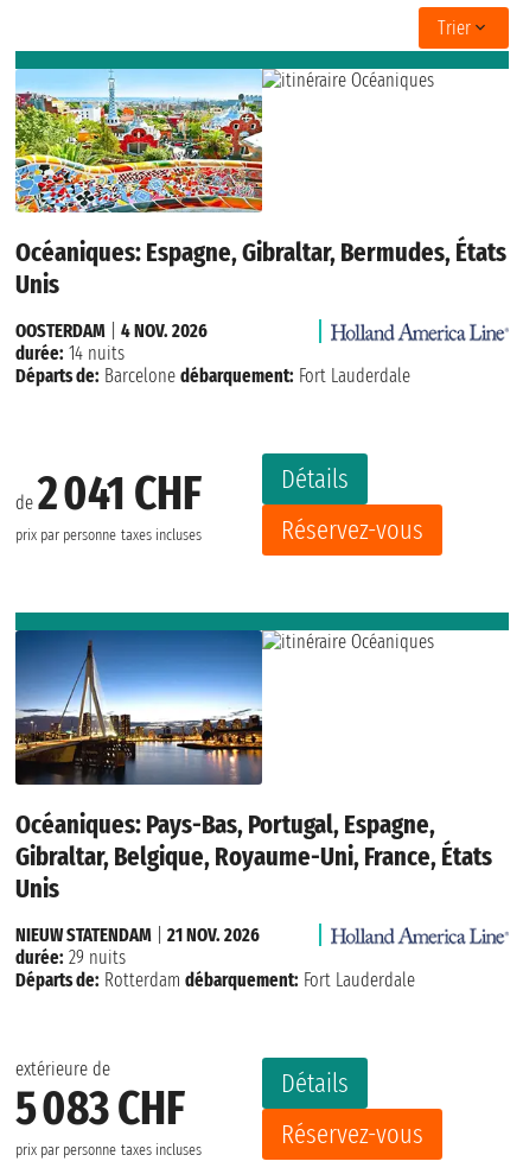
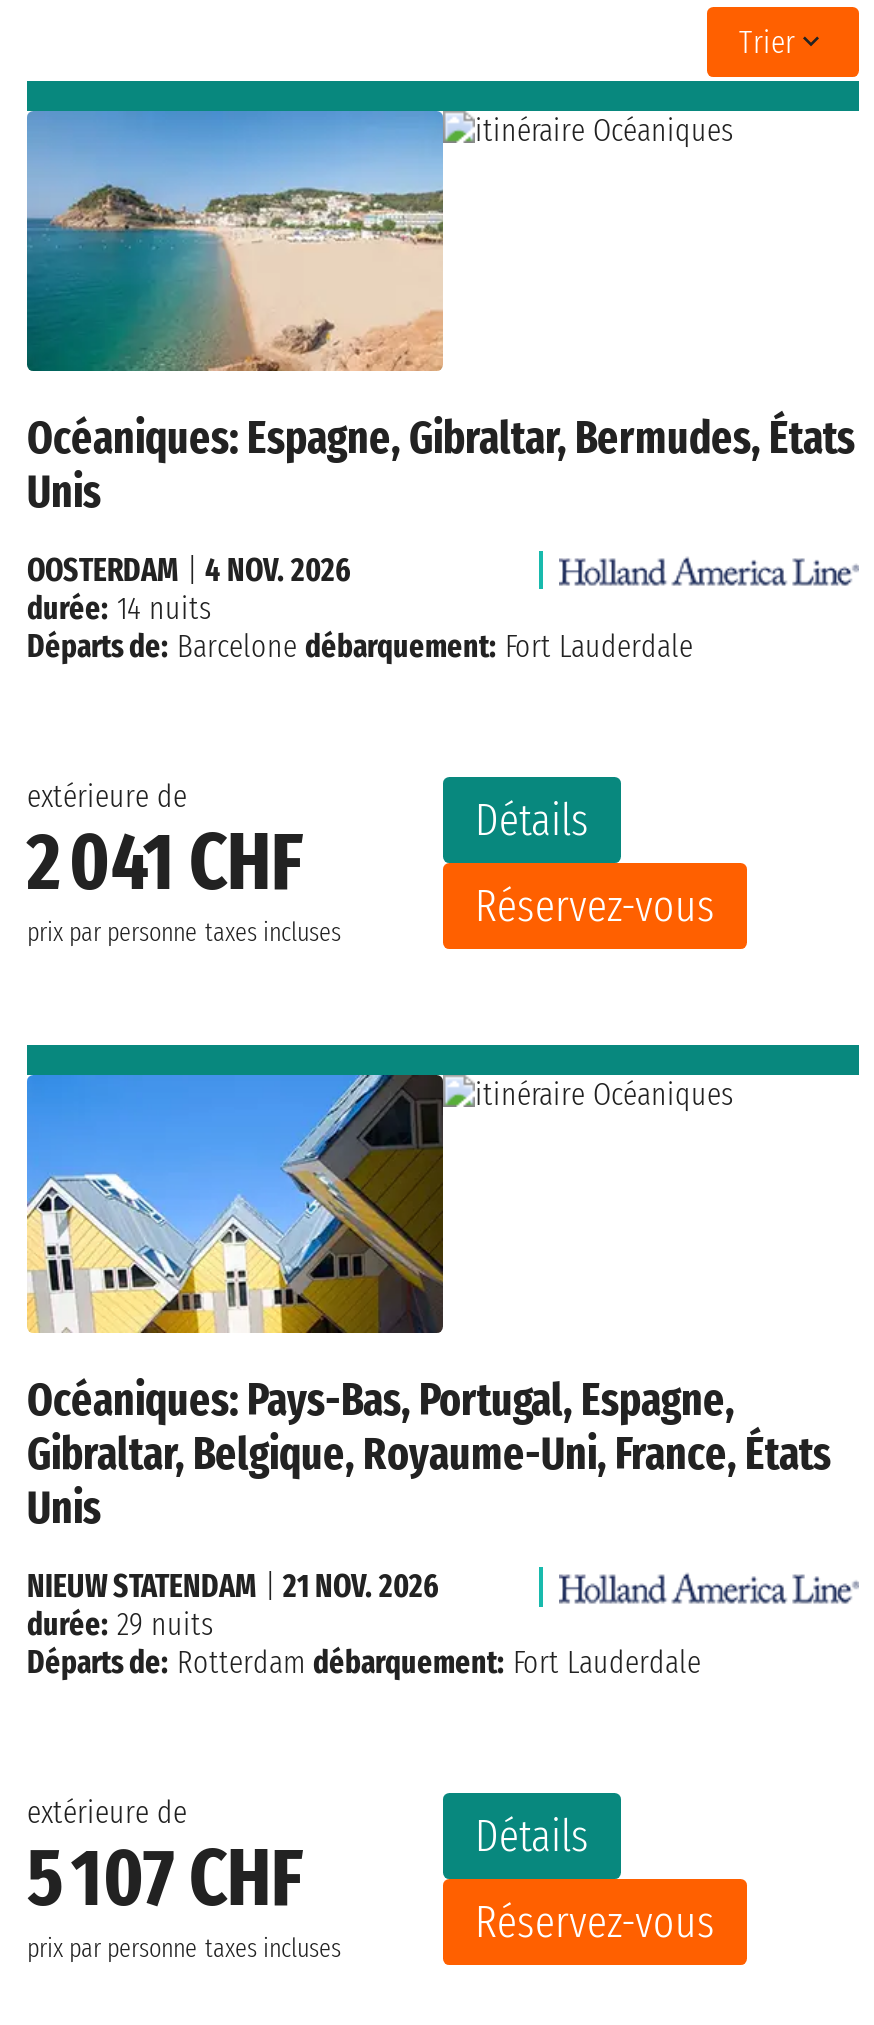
- [image]
+ [image]

- de2 041 CHF
+ extérieure de
+ 2 041 CHF

- [image]
+ [image]

- 5 083 CHF
+ 5 107 CHF
